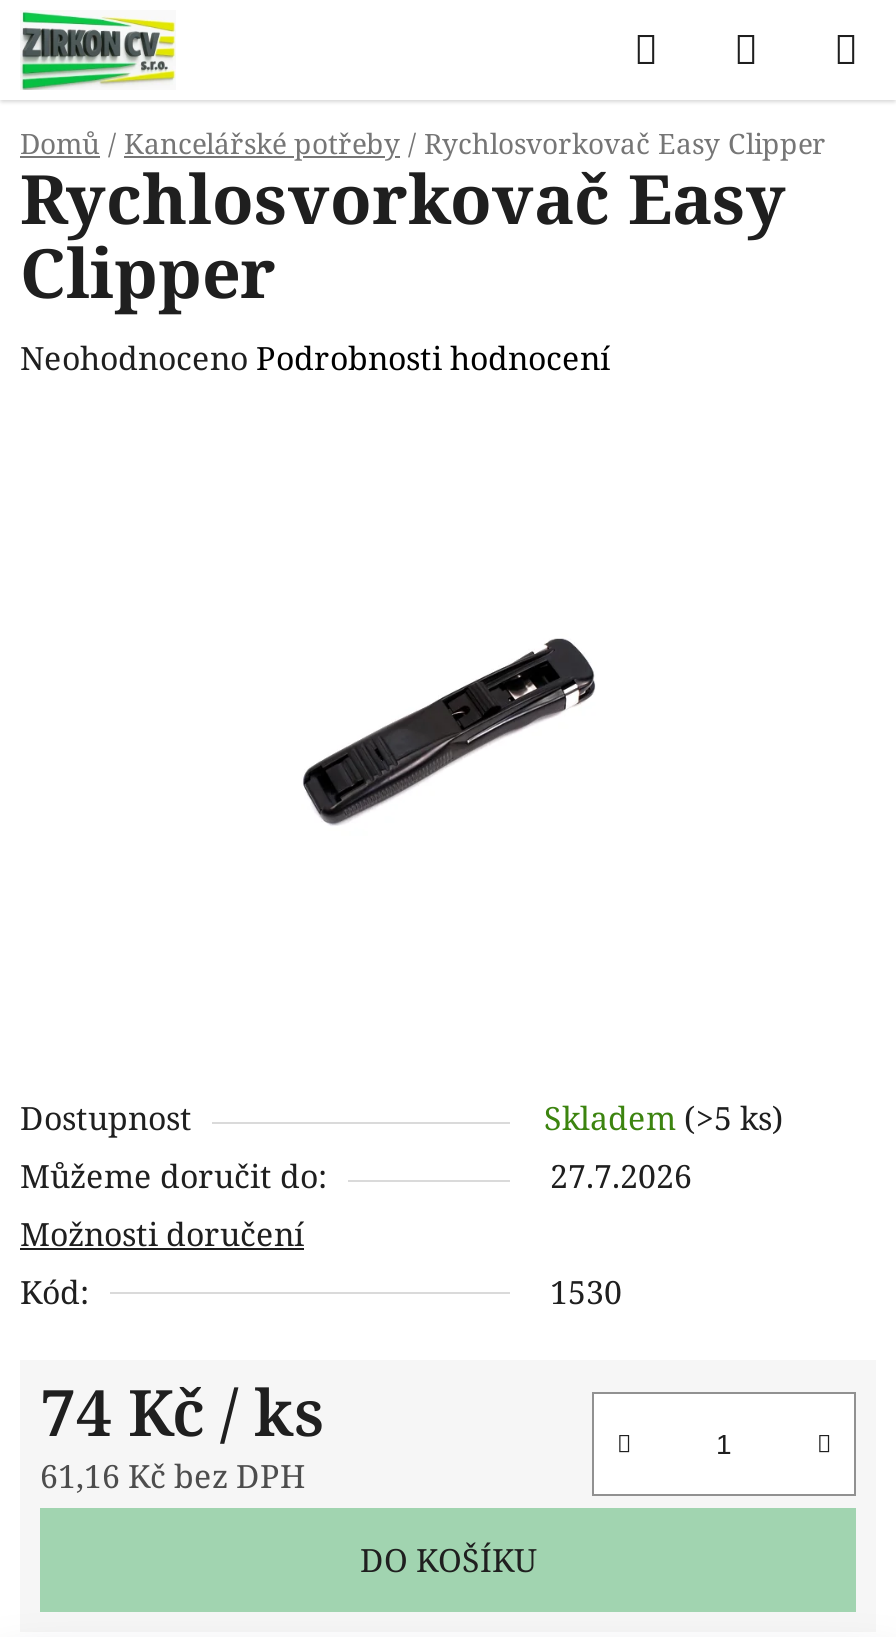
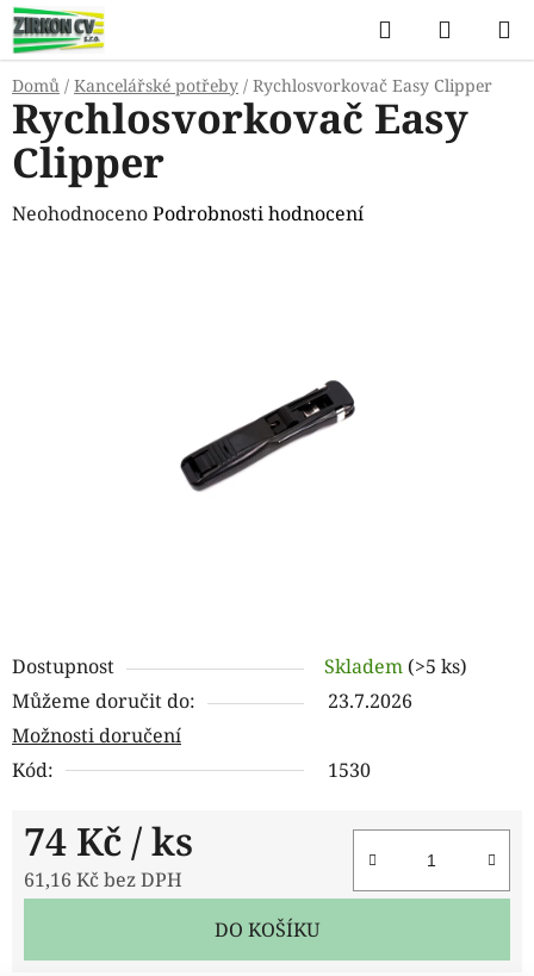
- 27.7.2026
+ 23.7.2026
